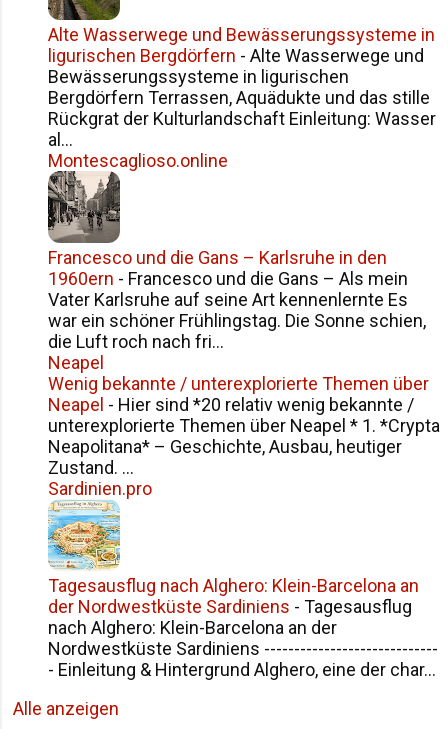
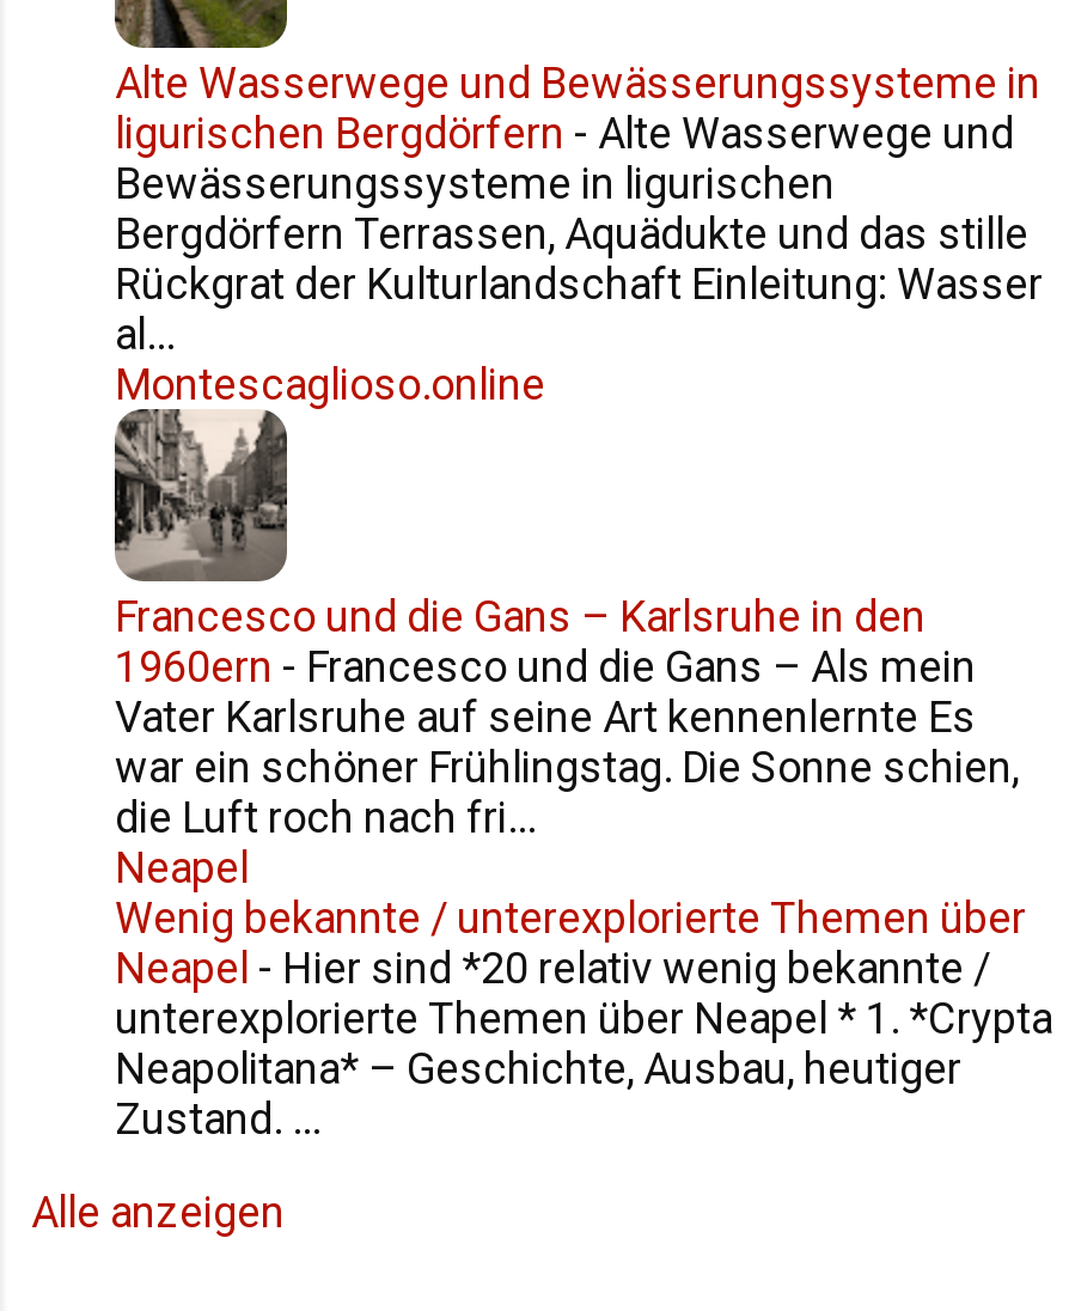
- Sardinien.pro

- [image]
- Tagesausflug nach Alghero: Klein-Barcelona an
- der Nordwestküste Sardiniens - Tagesausflug
- nach Alghero: Klein-Barcelona an der
- Nordwestküste Sardiniens -----------------------------
- - Einleitung & Hintergrund Alghero, eine der char...
